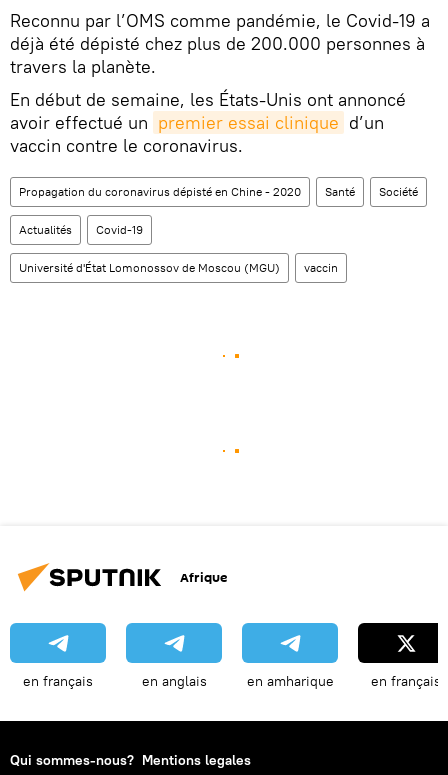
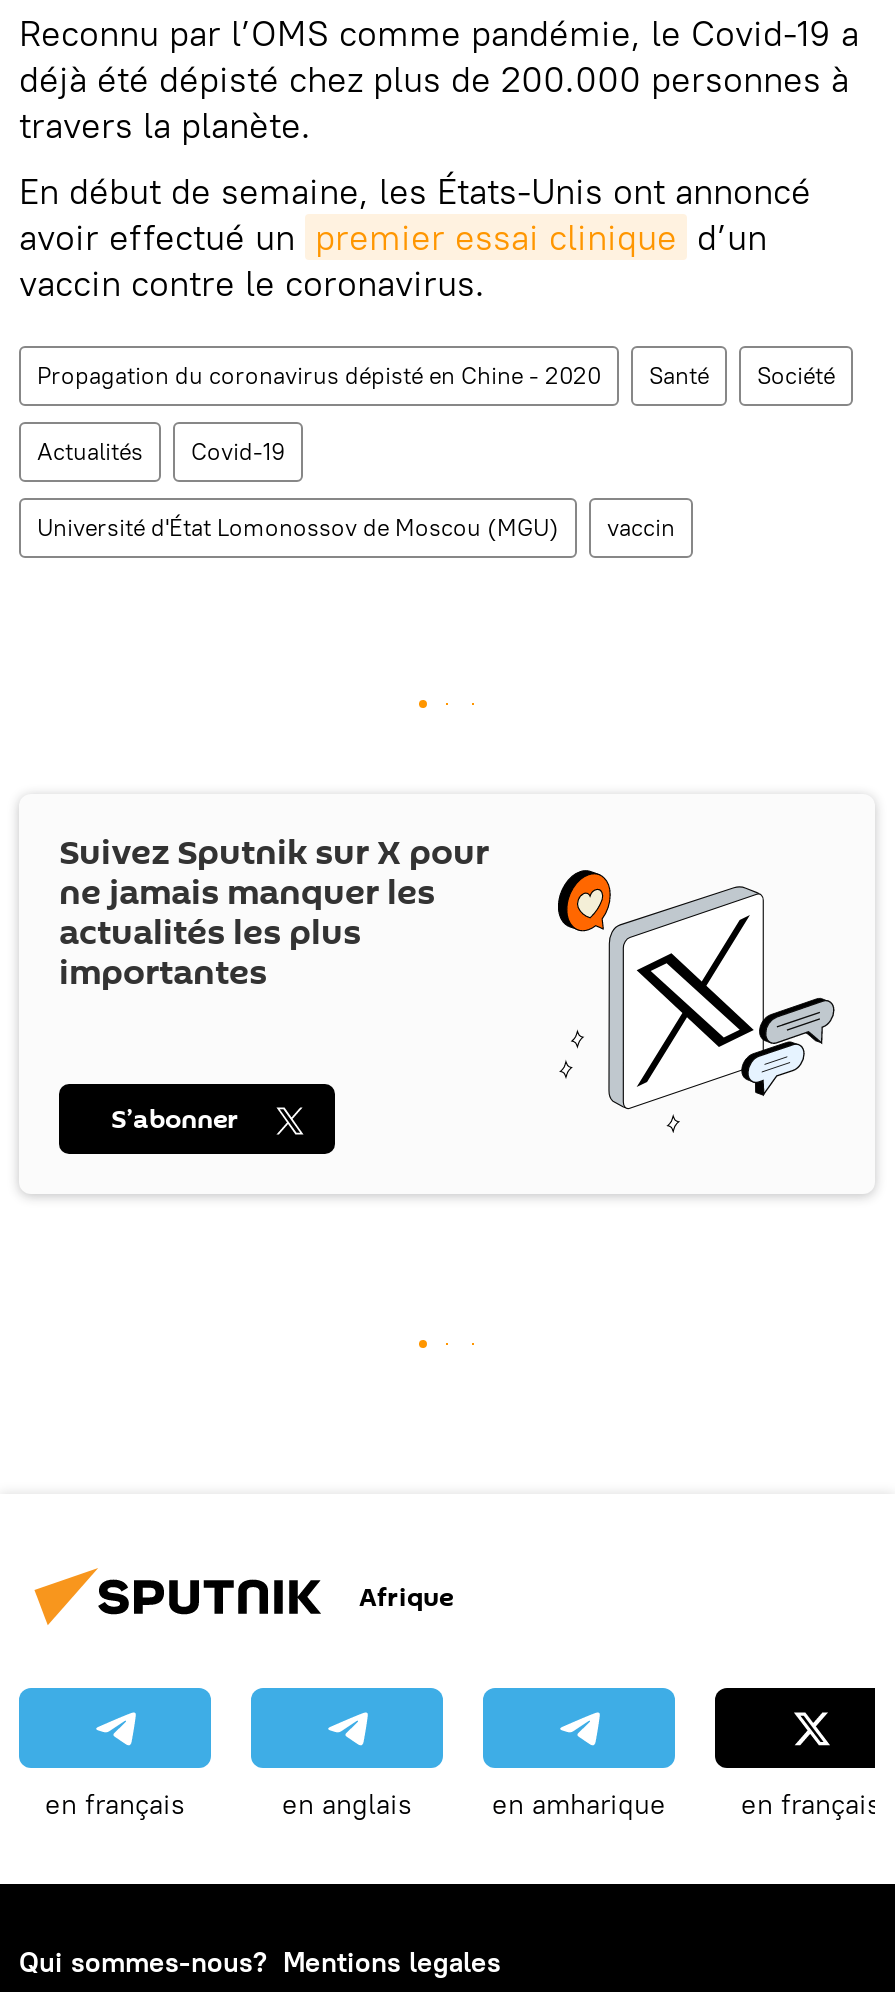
+ [image]
+ Suivez Sputnik sur X pour
+ ne jamais manquer les
+ actualités les plus
+ importantes
+ S’abonner
